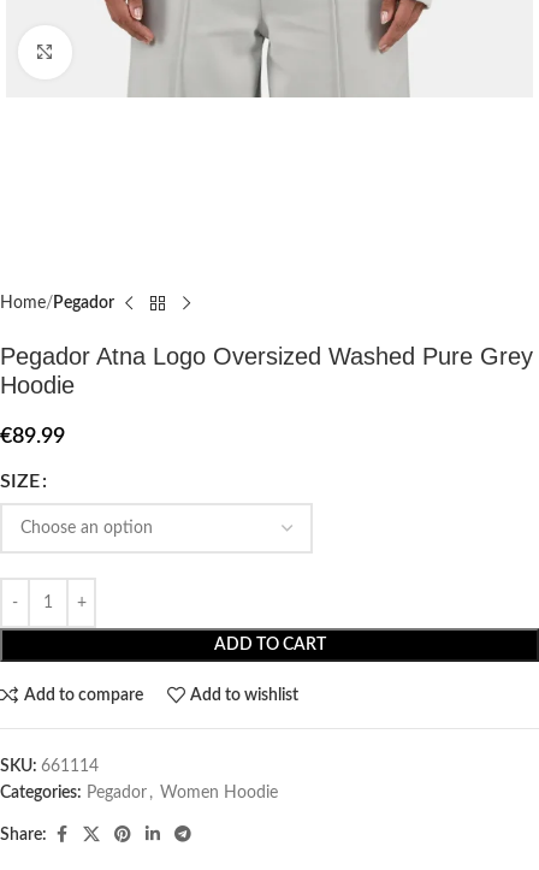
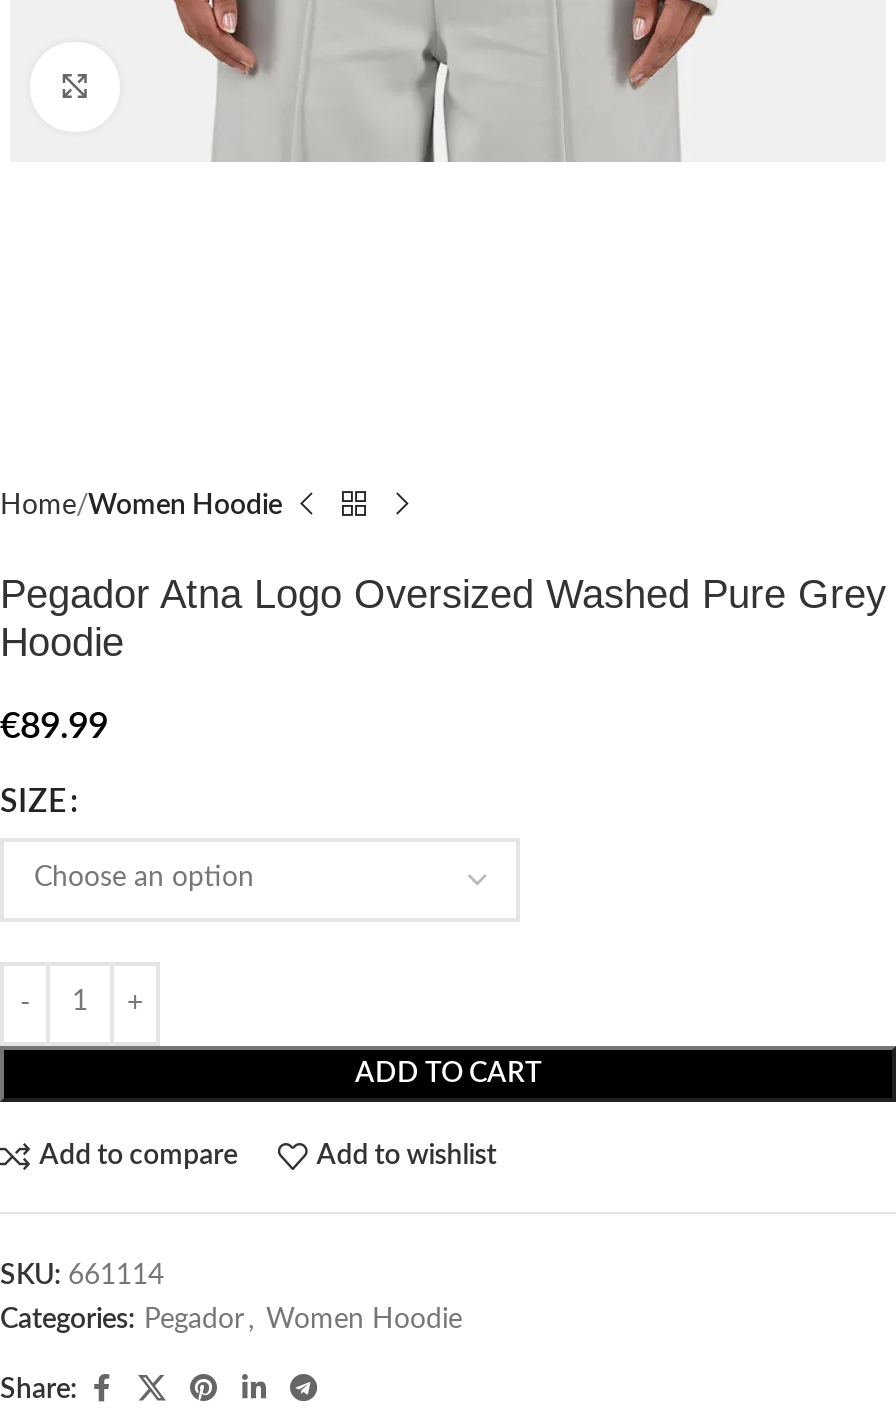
- Home Pegador
+ Home Women Hoodie
